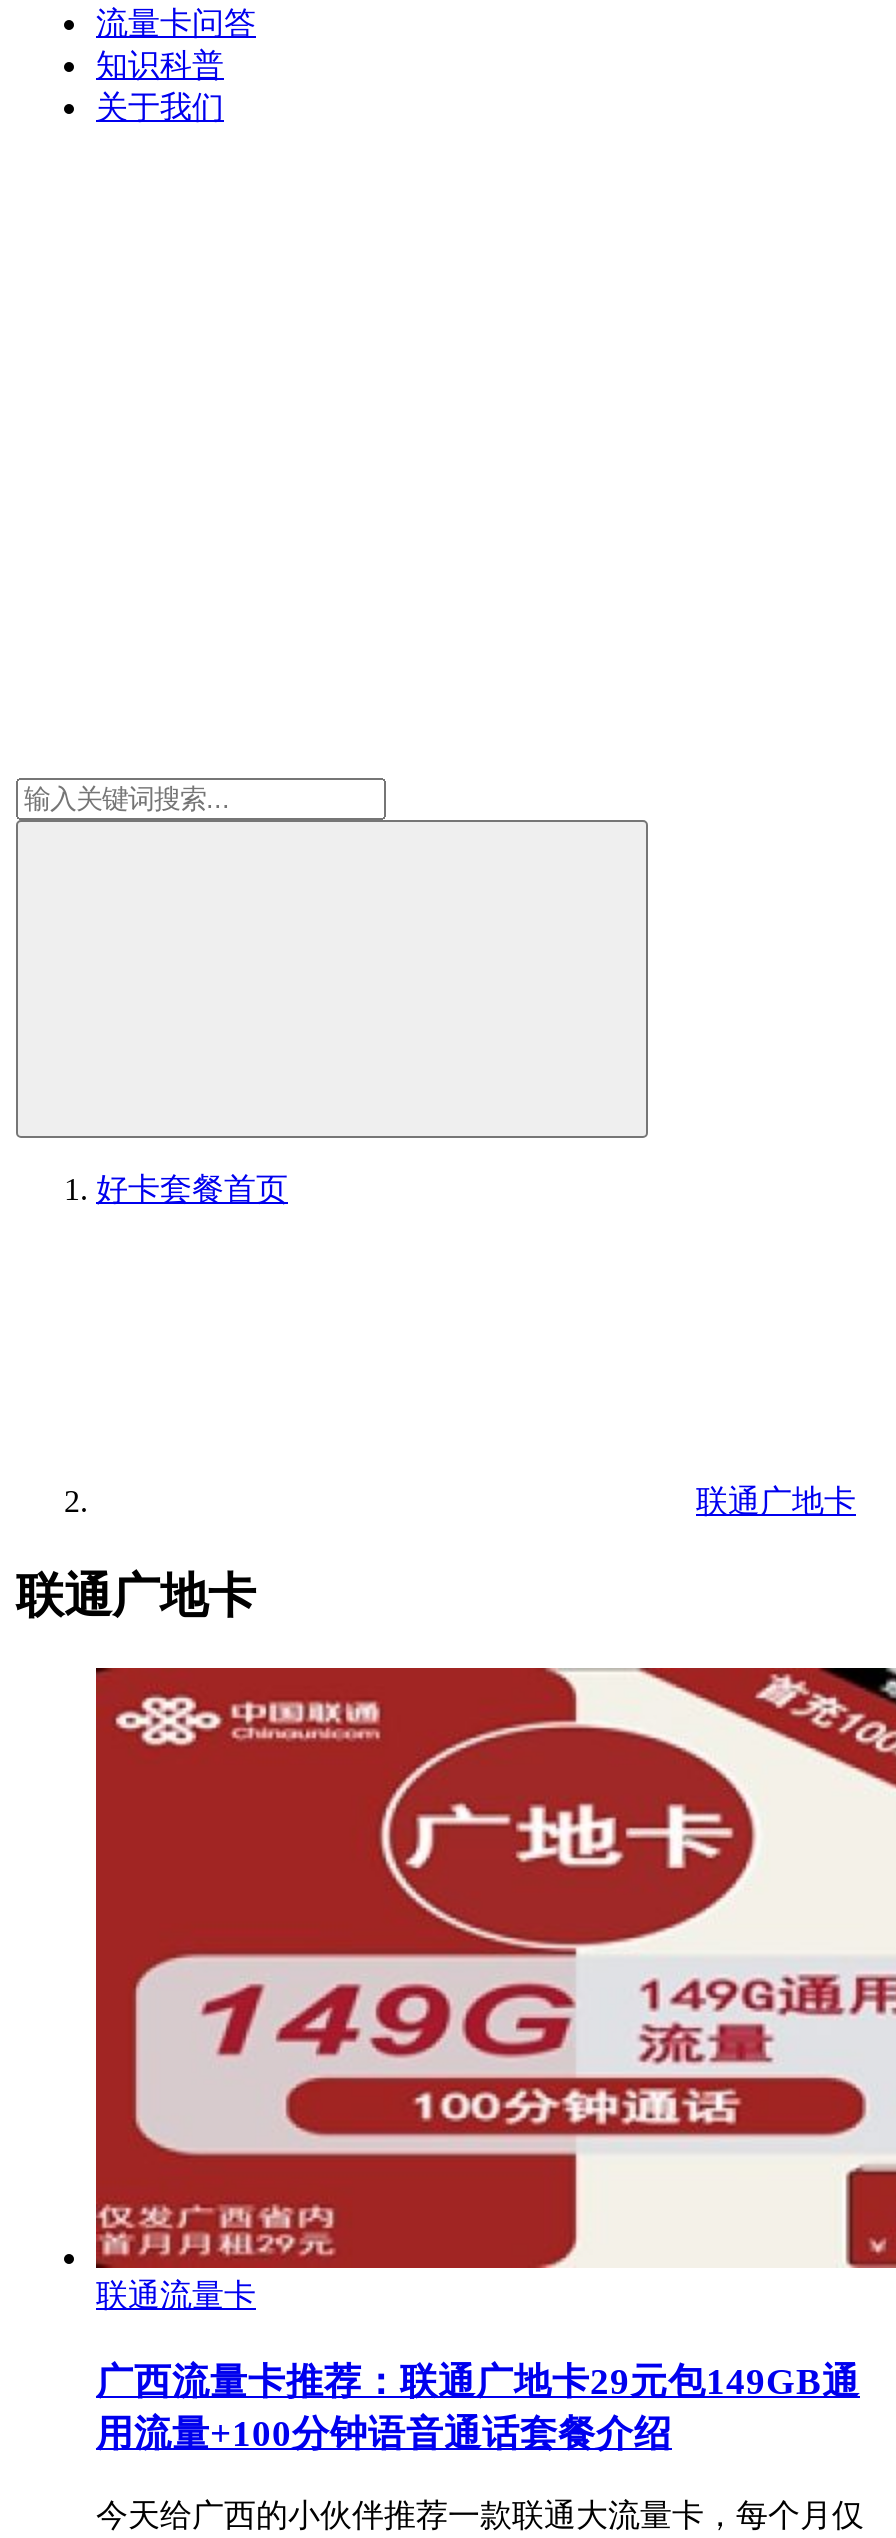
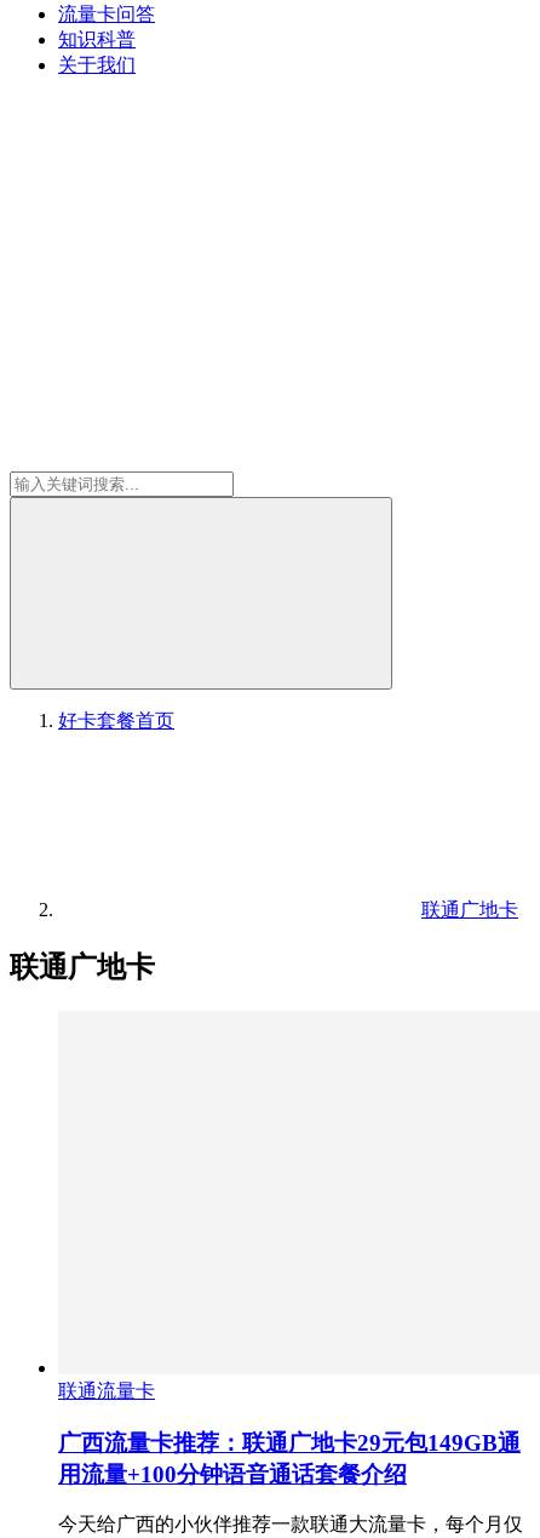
- [image]
